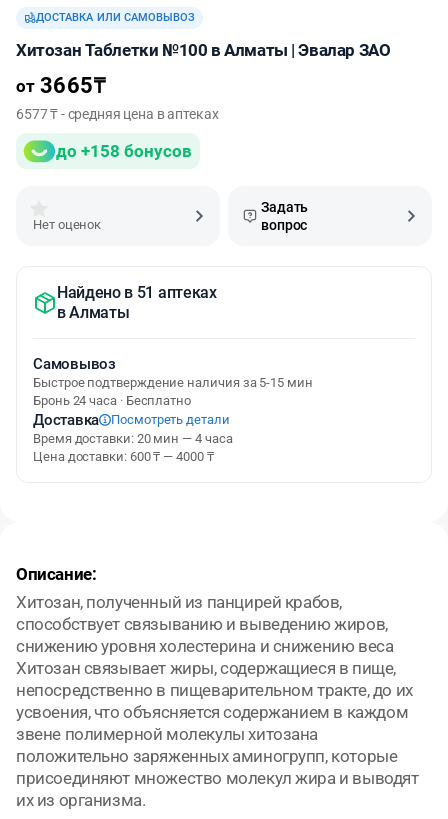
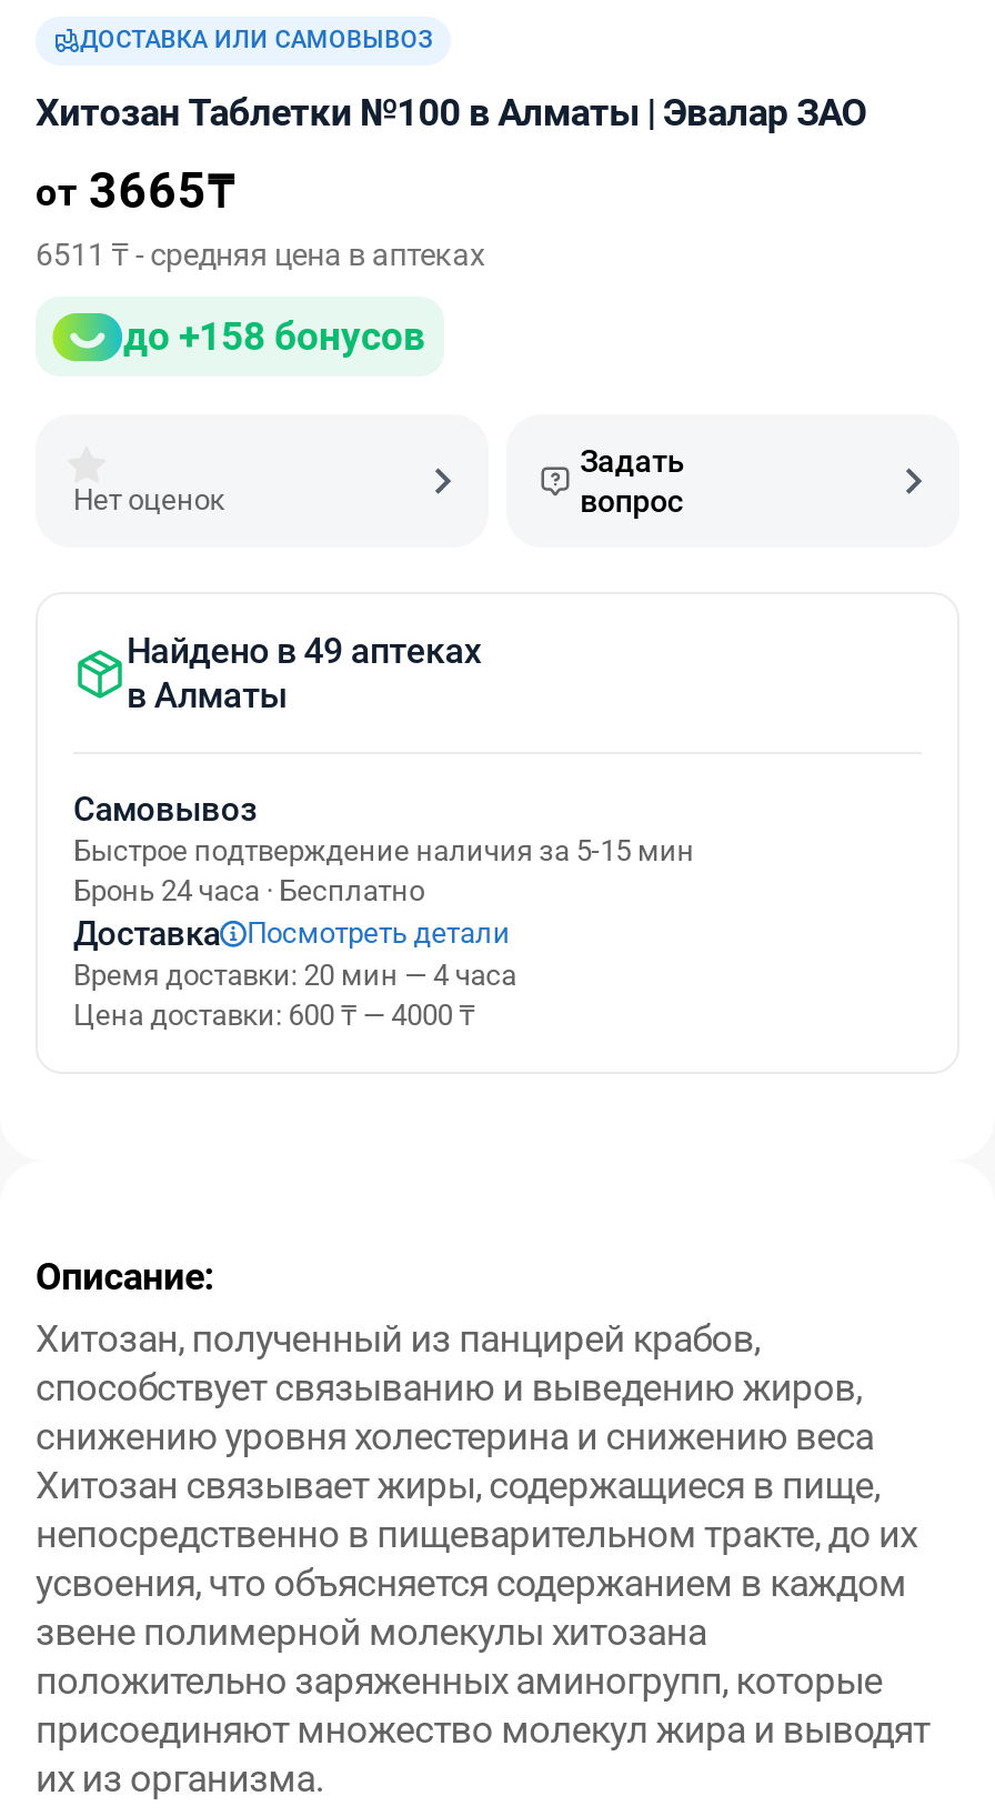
- 6577 ₸ - средняя цена в аптеках
+ 6511 ₸ - средняя цена в аптеках

- Найдено в 51 аптеках
+ Найдено в 49 аптеках
